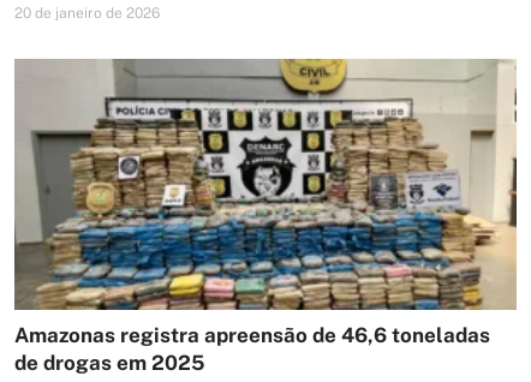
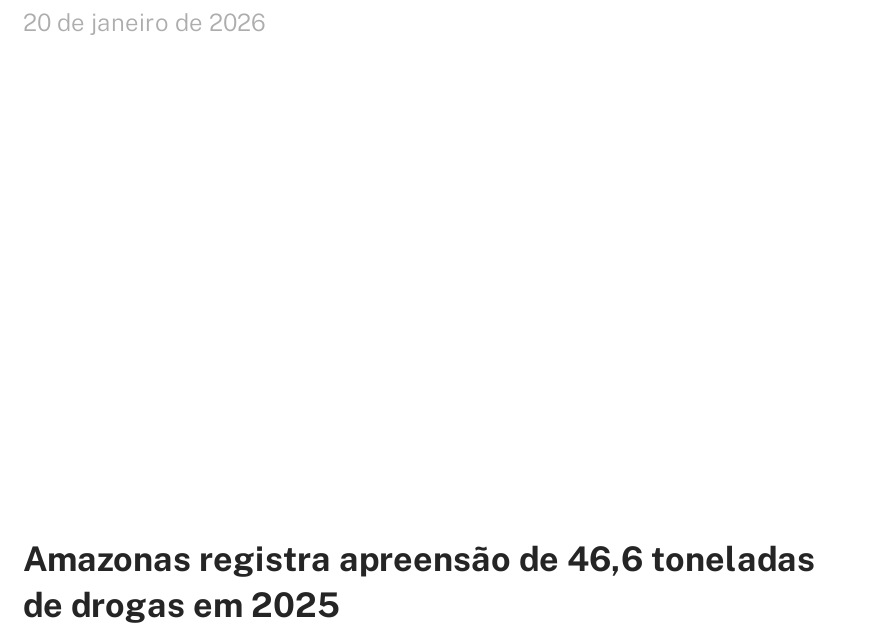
- [image]
